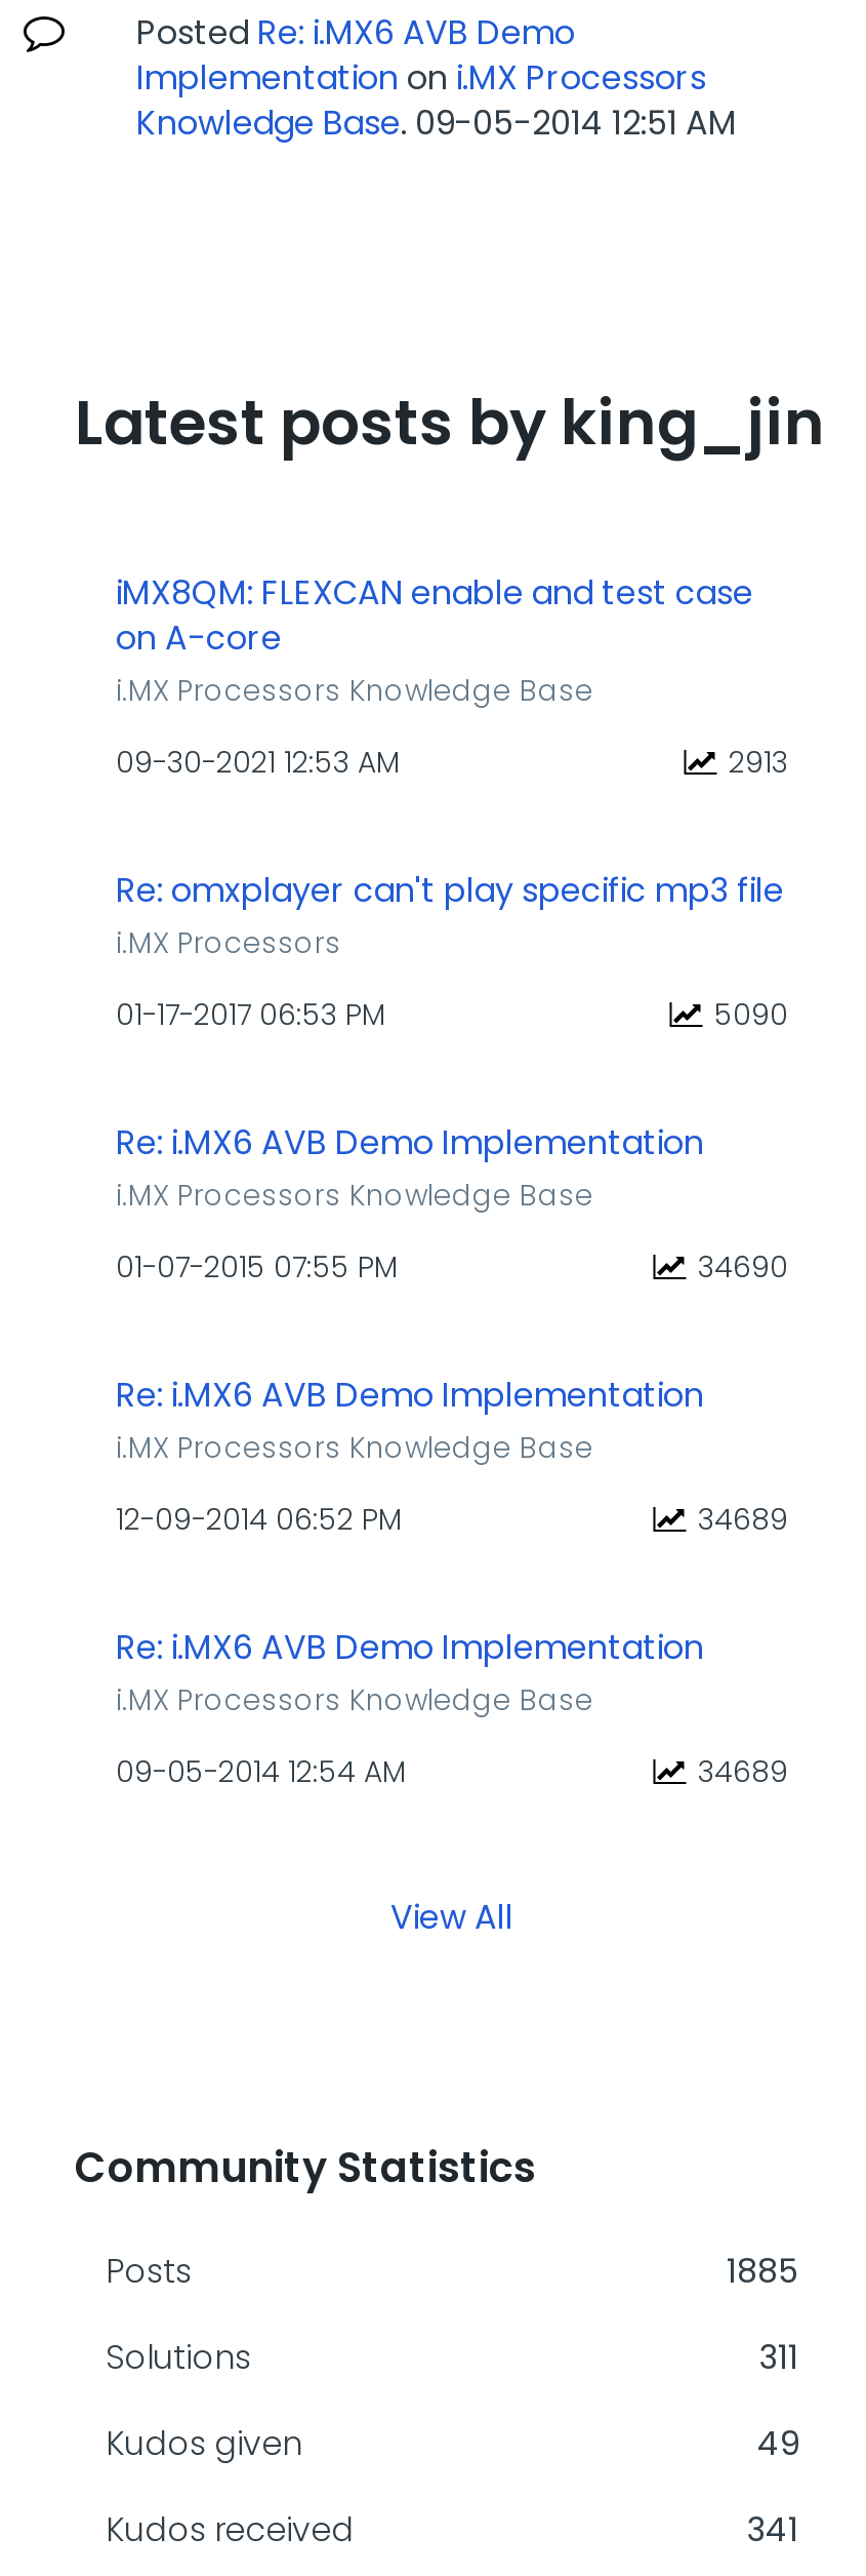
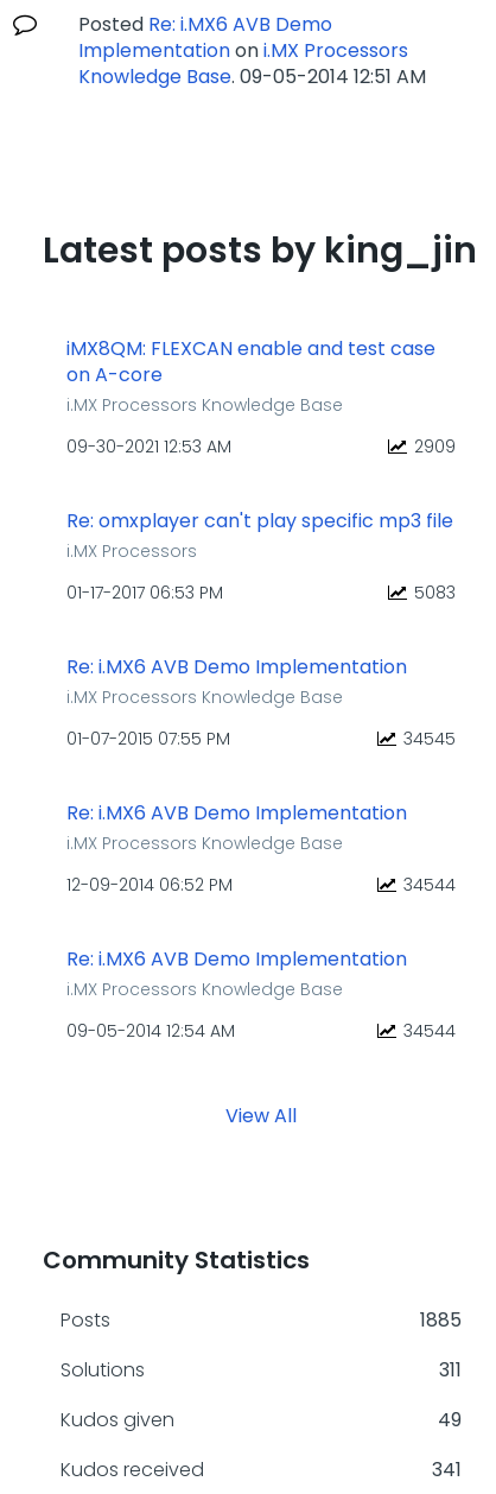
- 2913
+ 2909

- 5090
+ 5083

- 34690
+ 34545

- 34689
+ 34544

- 34689
+ 34544
